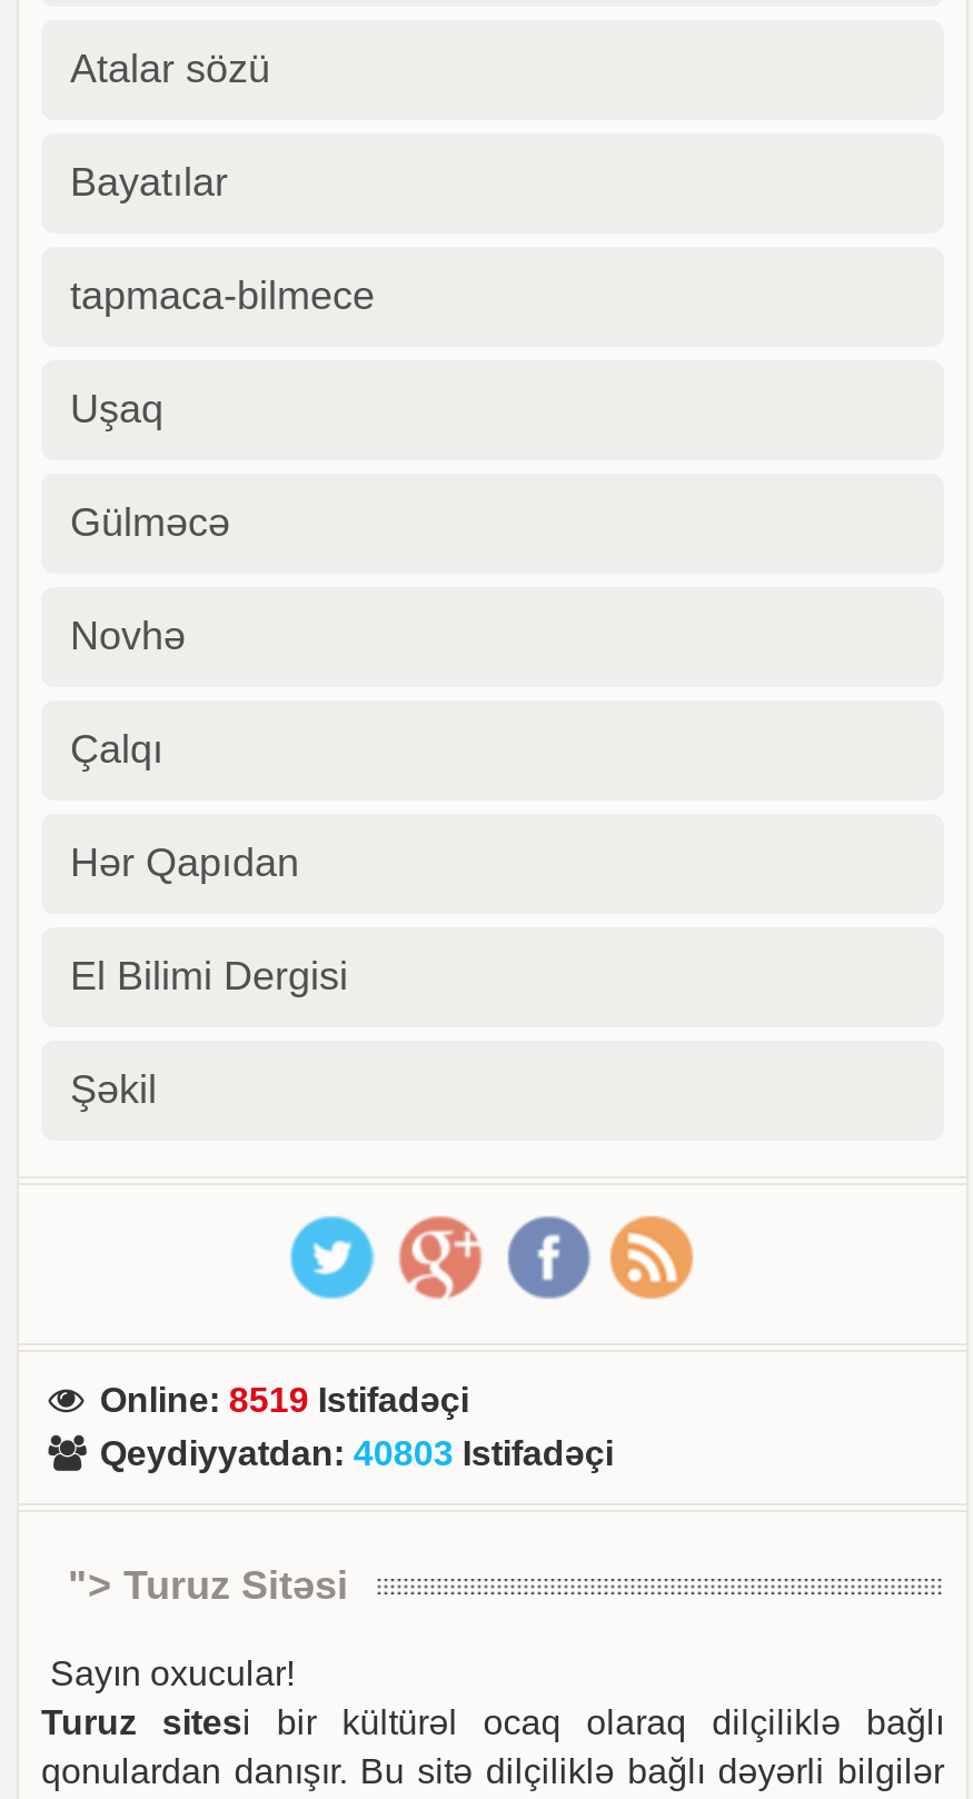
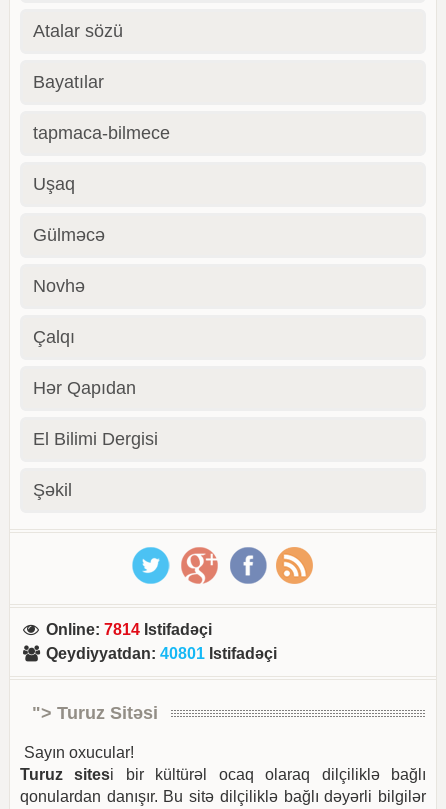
- Online: 8519 Istifadəçi
+ Online: 7814 Istifadəçi

- Qeydiyyatdan: 40803 Istifadəçi
+ Qeydiyyatdan: 40801 Istifadəçi
